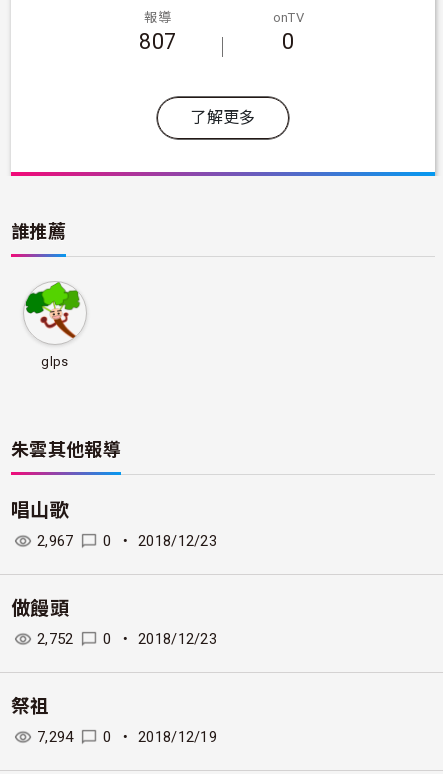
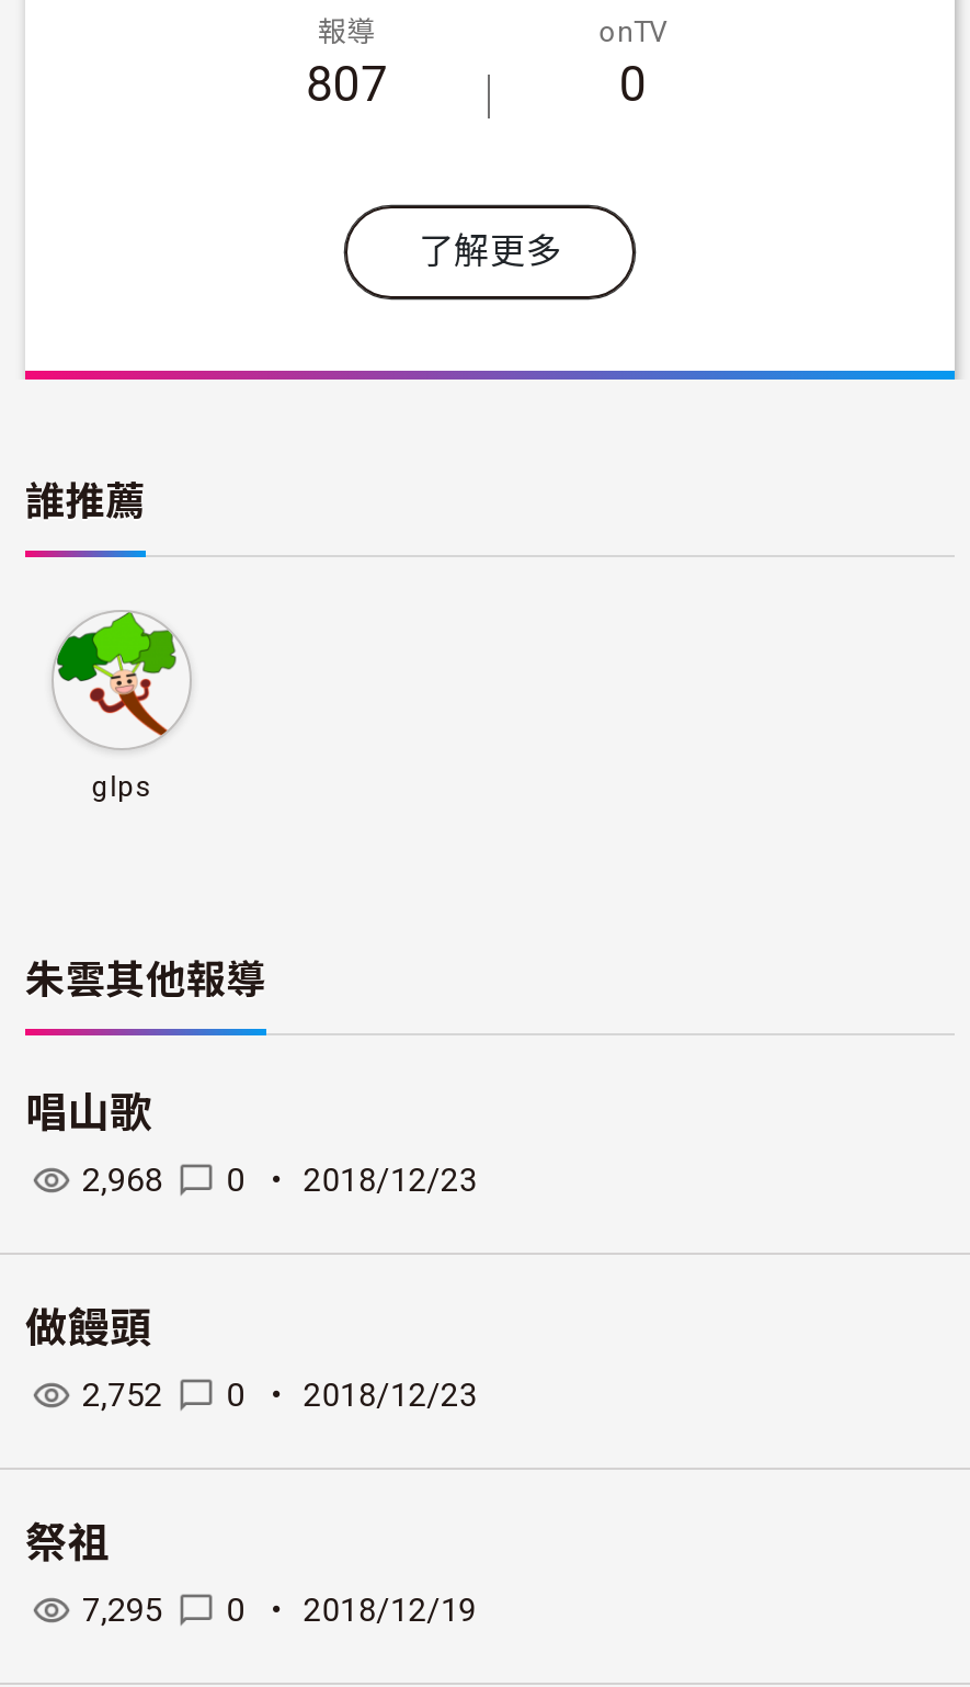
- 2,967 0 ・2018/12/23
+ 2,968 0 ・2018/12/23

- 7,294 0 ・2018/12/19
+ 7,295 0 ・2018/12/19
